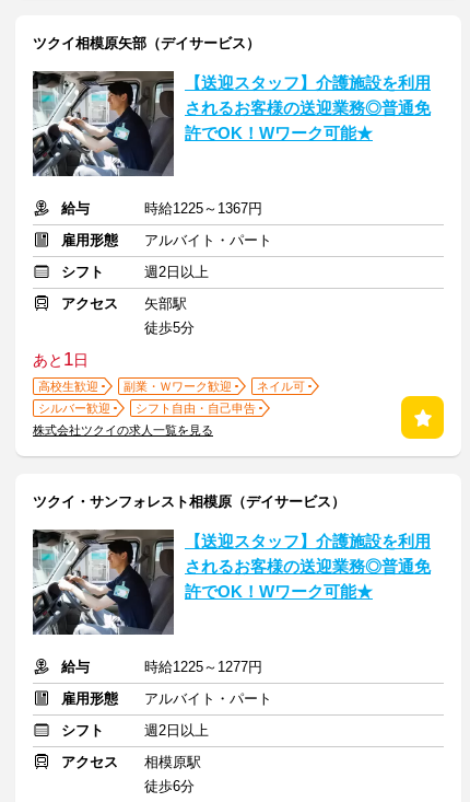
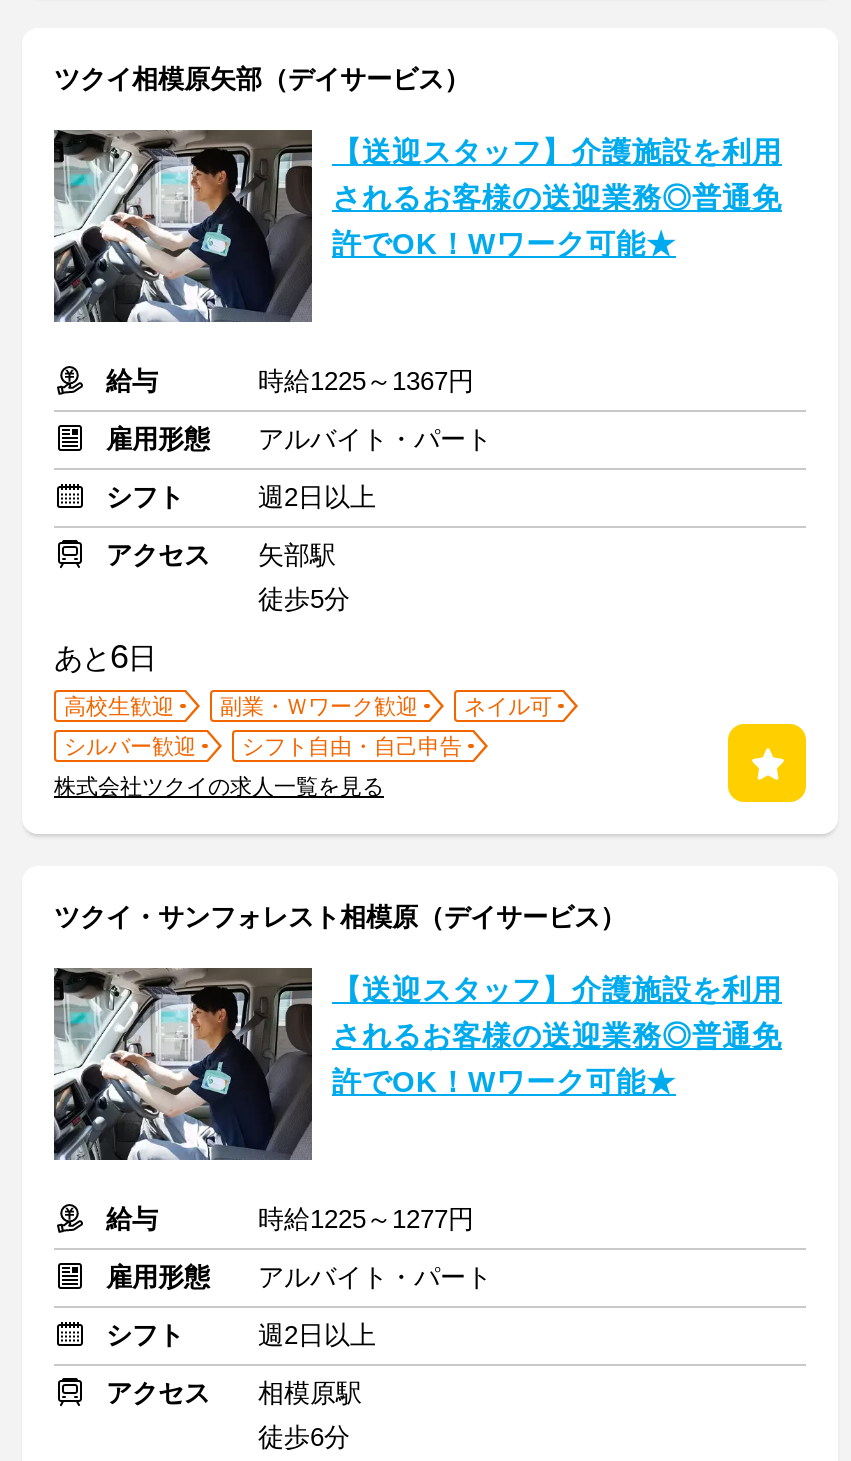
- あと1日
+ あと6日
